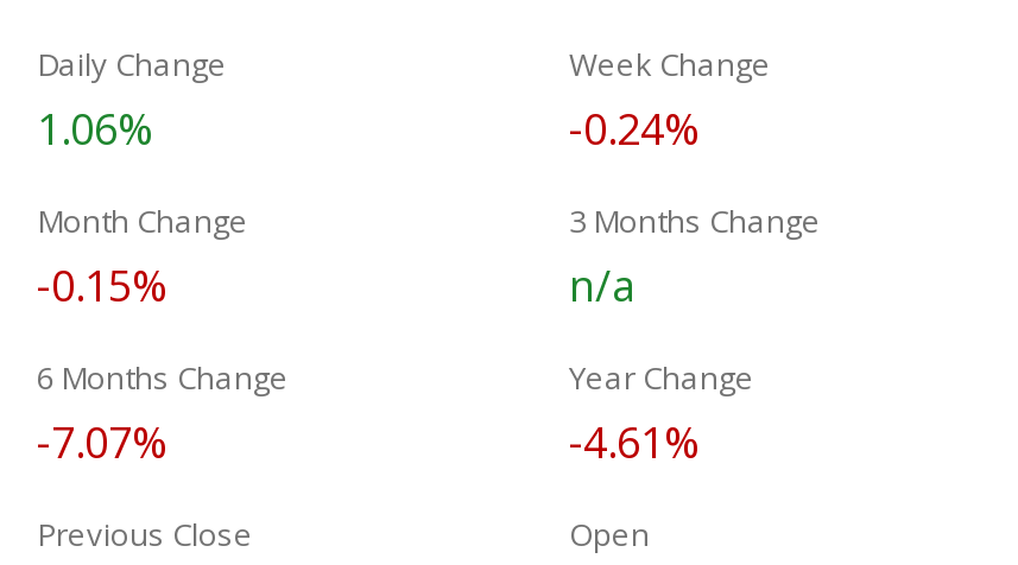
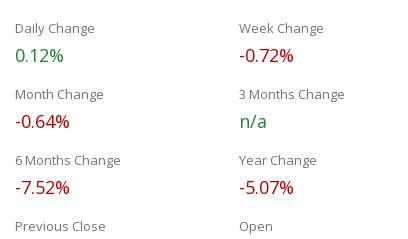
- 1.06%
+ 0.12%

- -0.24%
+ -0.72%

- -0.15%
+ -0.64%

- -7.07%
+ -7.52%

- -4.61%
+ -5.07%
